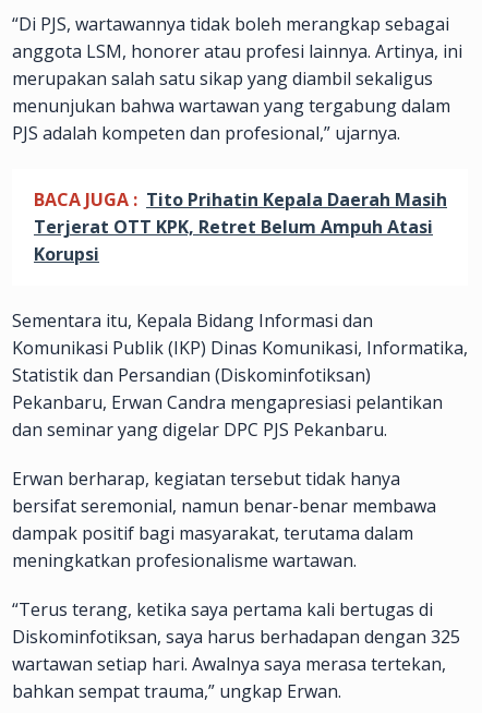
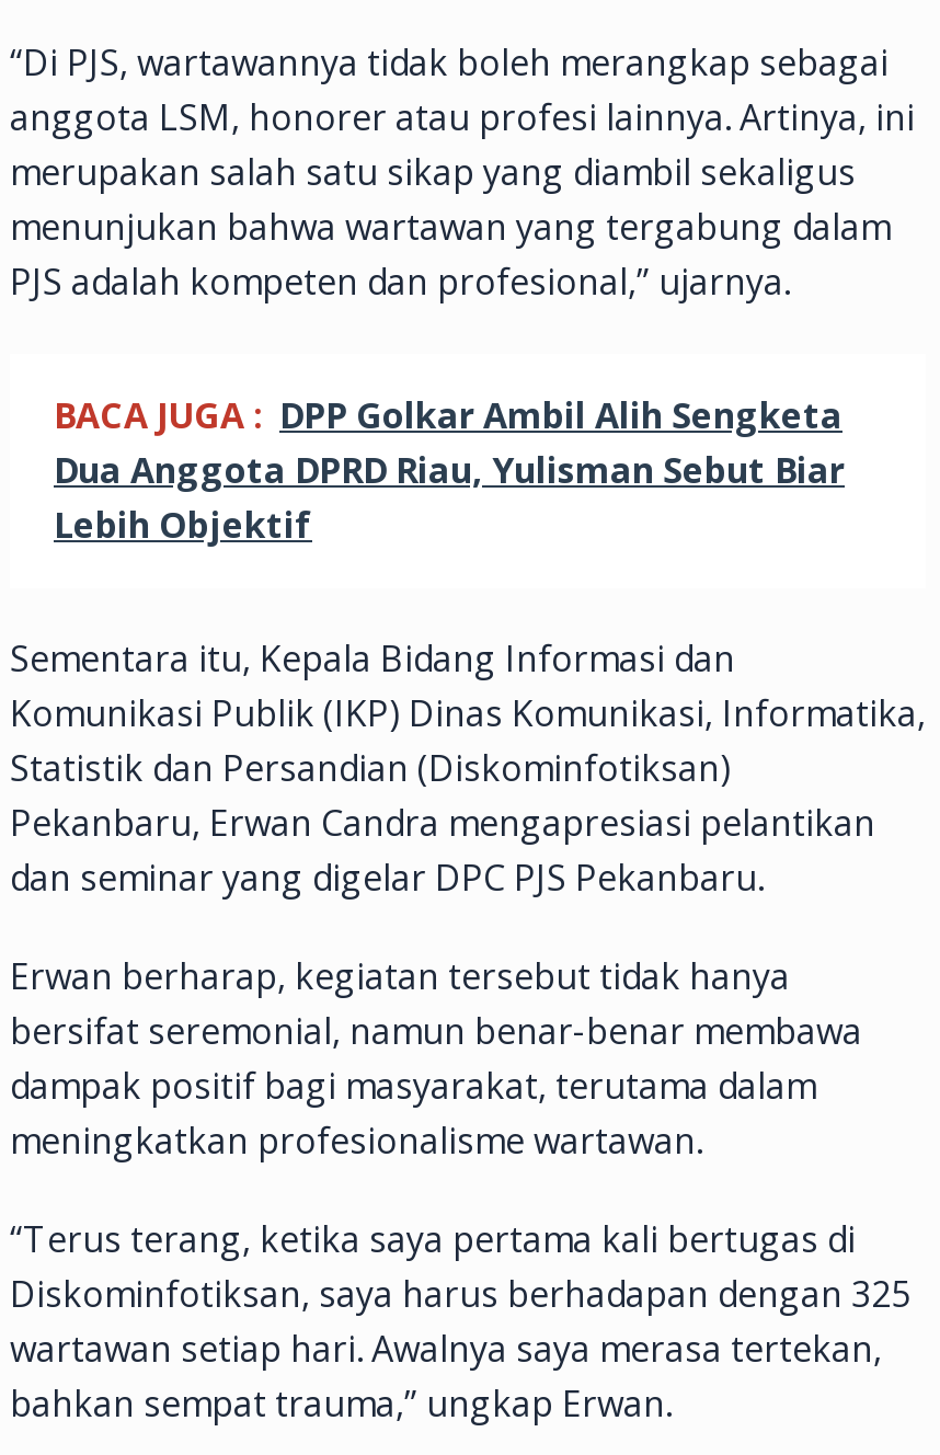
- BACA JUGA : Tito Prihatin Kepala Daerah Masih
- Terjerat OTT KPK, Retret Belum Ampuh Atasi
- Korupsi
+ BACA JUGA : DPP Golkar Ambil Alih Sengketa
+ Dua Anggota DPRD Riau, Yulisman Sebut Biar
+ Lebih Objektif
